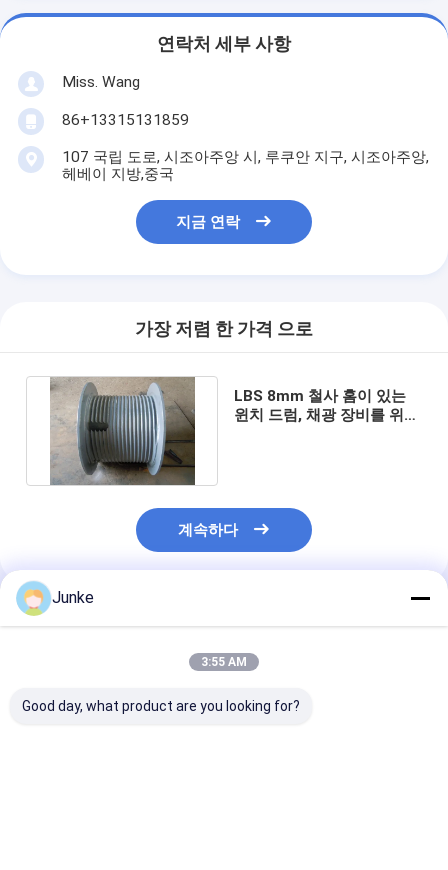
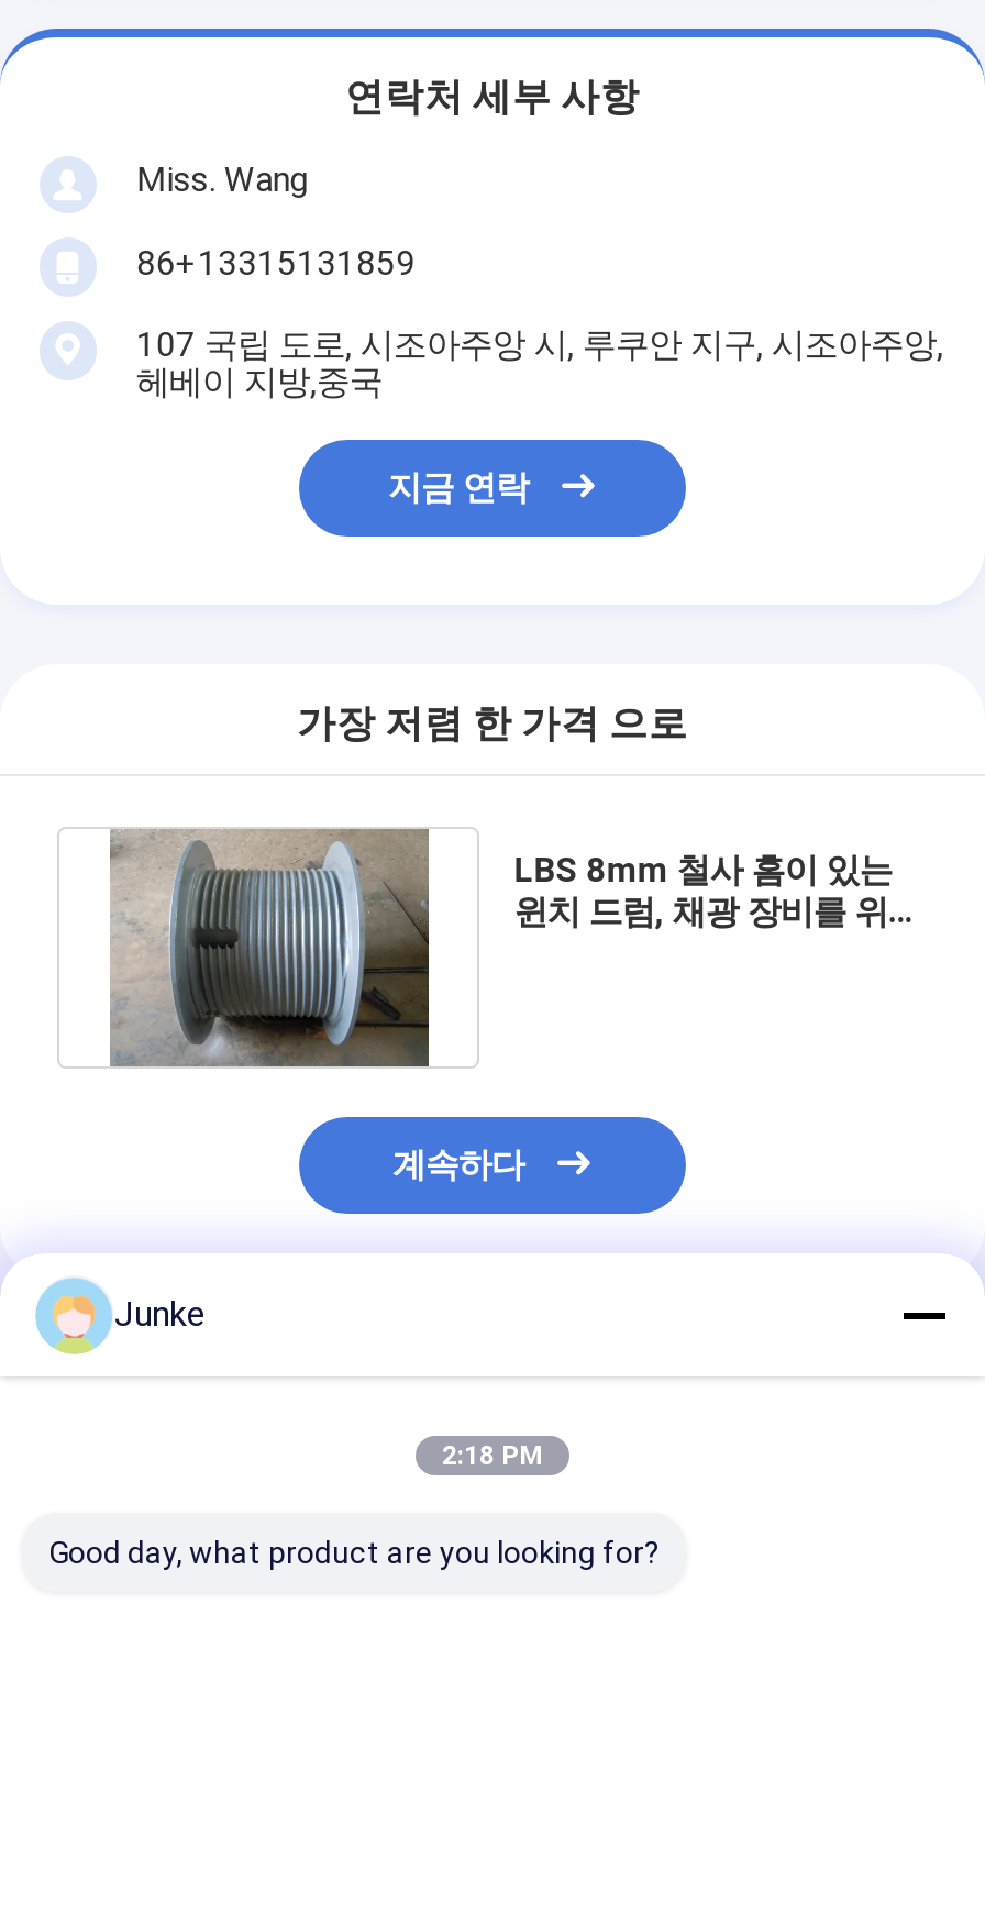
- 3:55 AM
+ 2:18 PM
